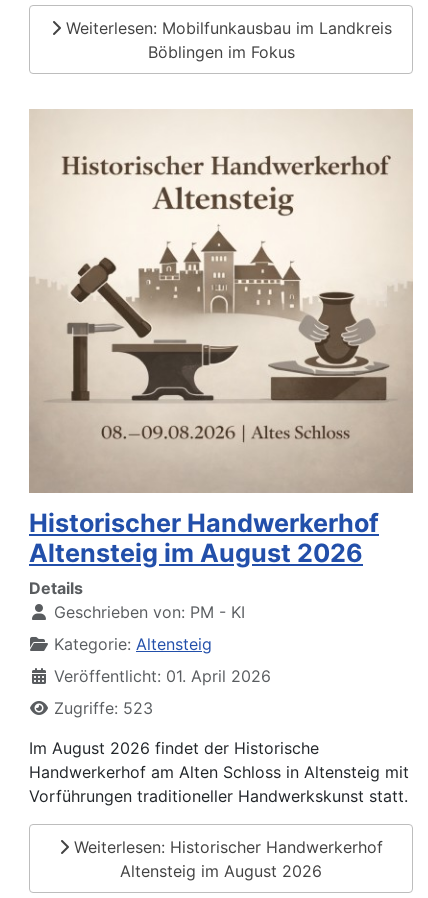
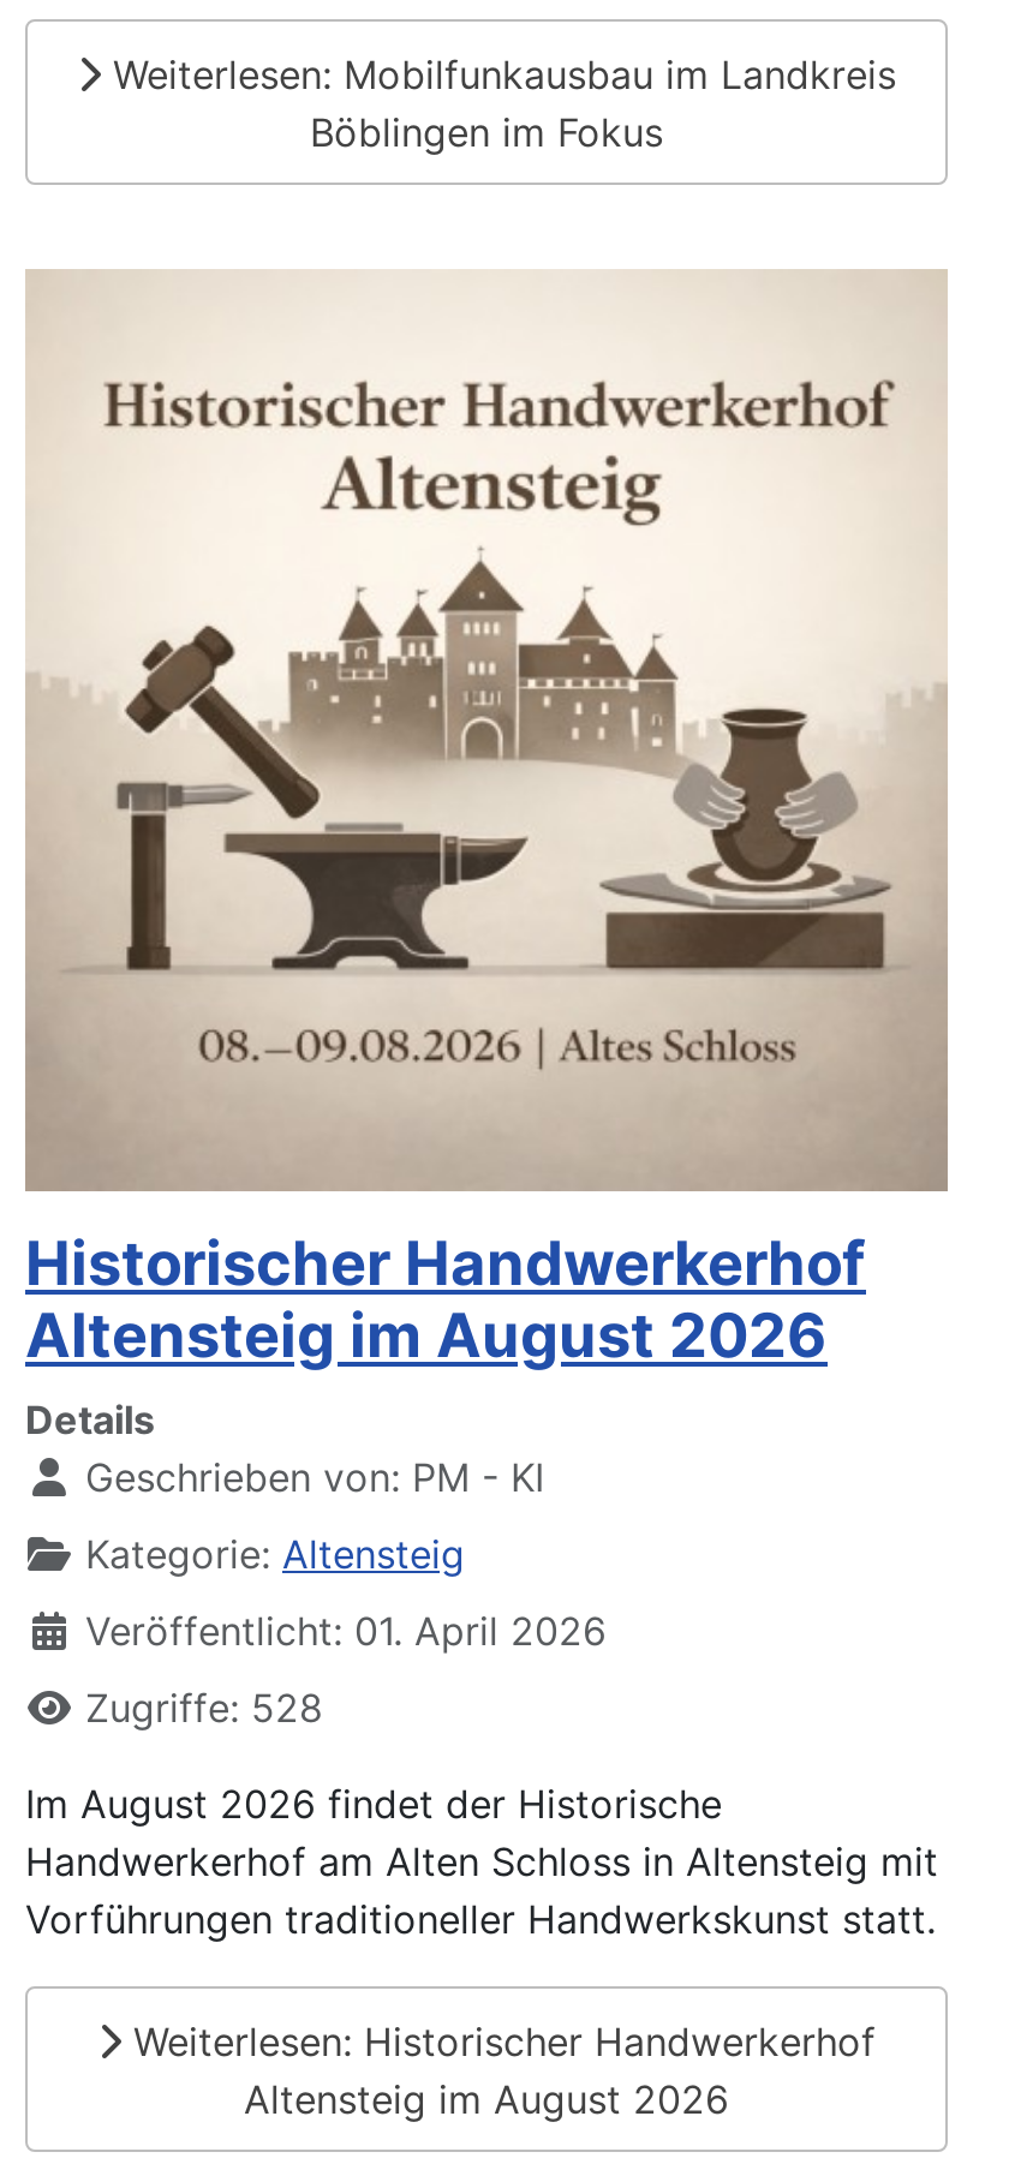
- Zugriffe: 523
+ Zugriffe: 528
